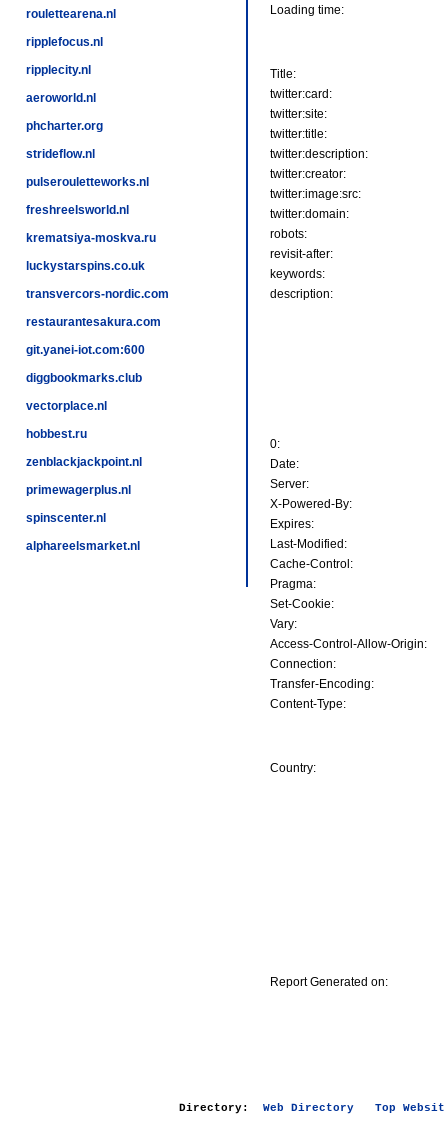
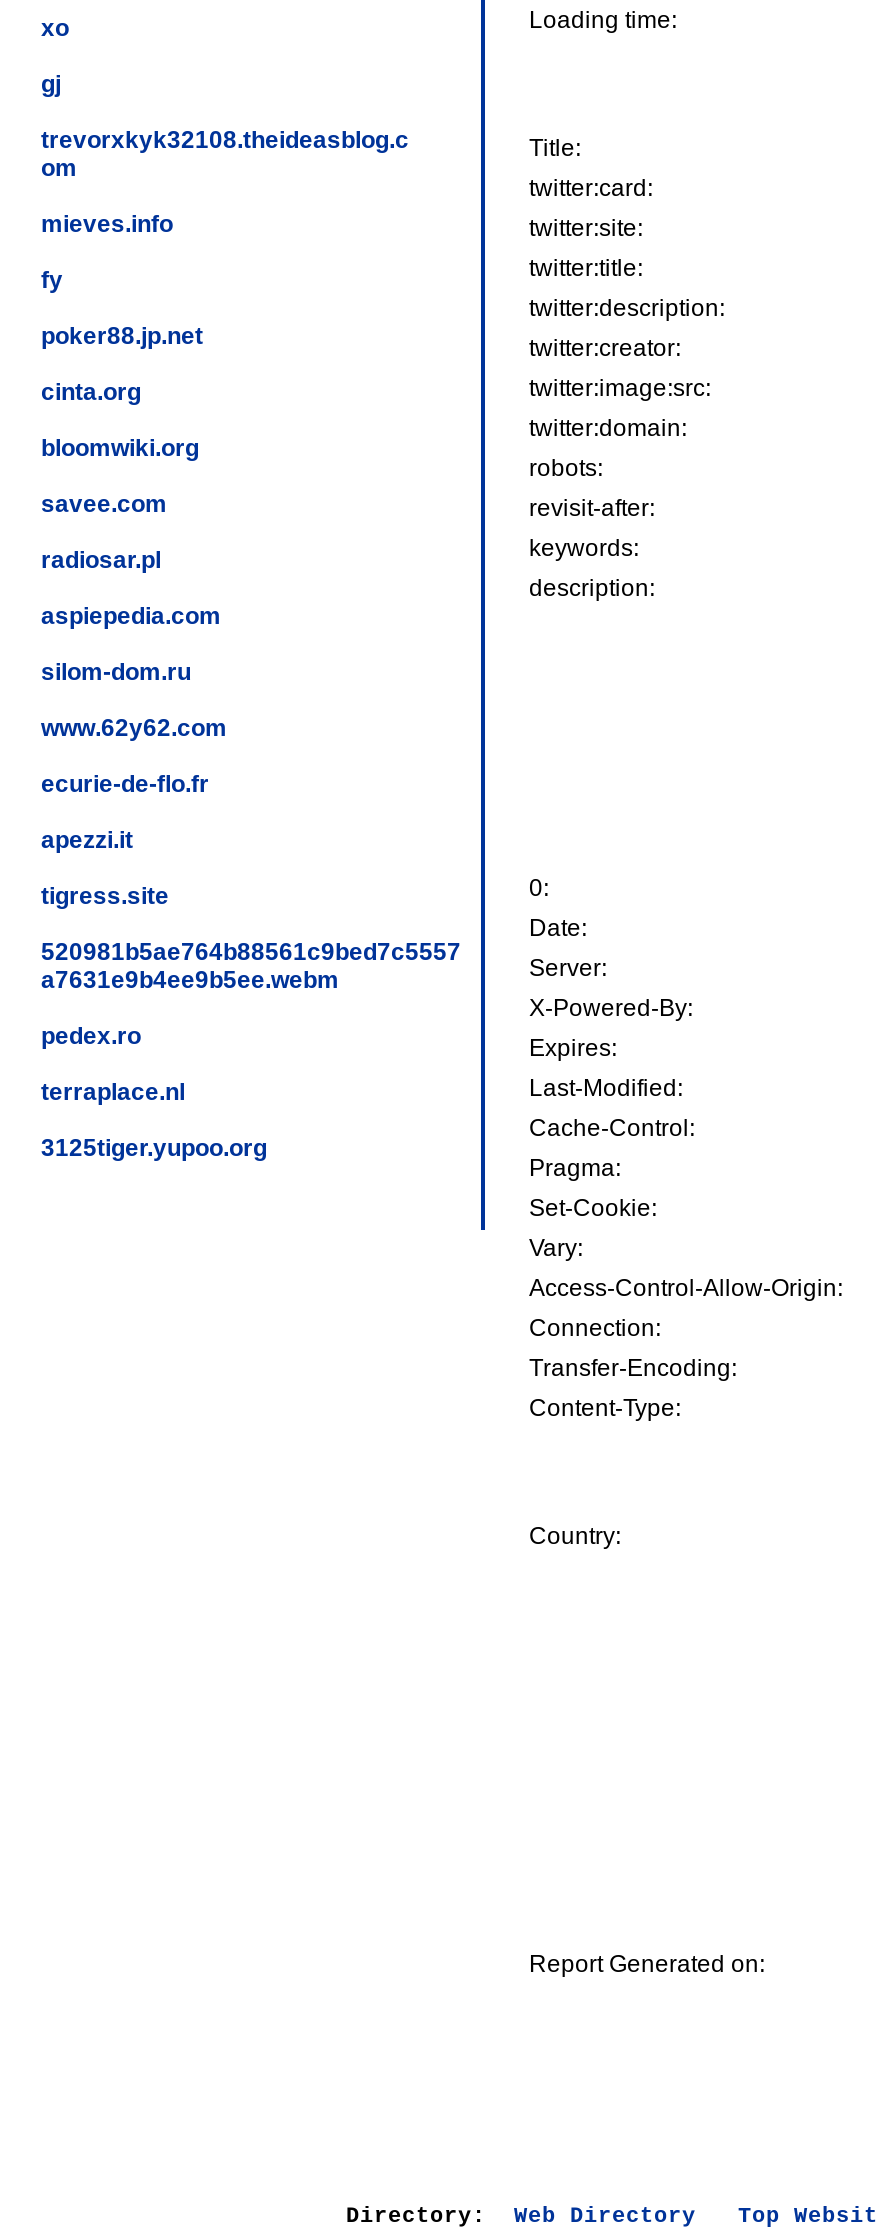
- roulettearena.nl
+ xo

- ripplefocus.nl
+ gj

- ripplecity.nl
+ trevorxkyk32108.theideasblog.c
+ om

- aeroworld.nl
+ mieves.info

- phcharter.org
+ fy

- strideflow.nl
+ poker88.jp.net

- pulserouletteworks.nl
+ cinta.org

- freshreelsworld.nl
+ bloomwiki.org

- krematsiya-moskva.ru
+ savee.com

- luckystarspins.co.uk
+ radiosar.pl

- transvercors-nordic.com
+ aspiepedia.com

- restaurantesakura.com
+ silom-dom.ru

- git.yanei-iot.com:600
+ www.62y62.com

- diggbookmarks.club
+ ecurie-de-flo.fr

- vectorplace.nl
+ apezzi.it

- hobbest.ru
+ tigress.site

- zenblackjackpoint.nl
+ 520981b5ae764b88561c9bed7c5557
+ a7631e9b4ee9b5ee.webm

- primewagerplus.nl
+ pedex.ro

- spinscenter.nl
+ terraplace.nl

- alphareelsmarket.nl
+ 3125tiger.yupoo.org
